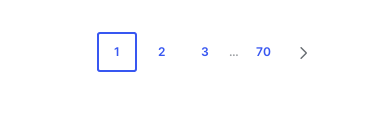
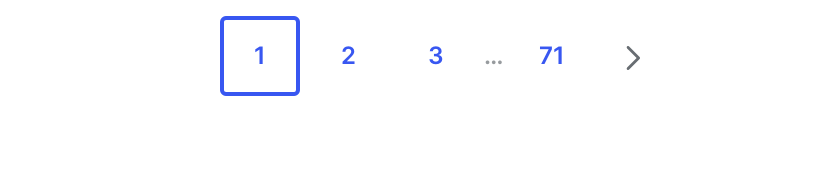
- 70
+ 71
